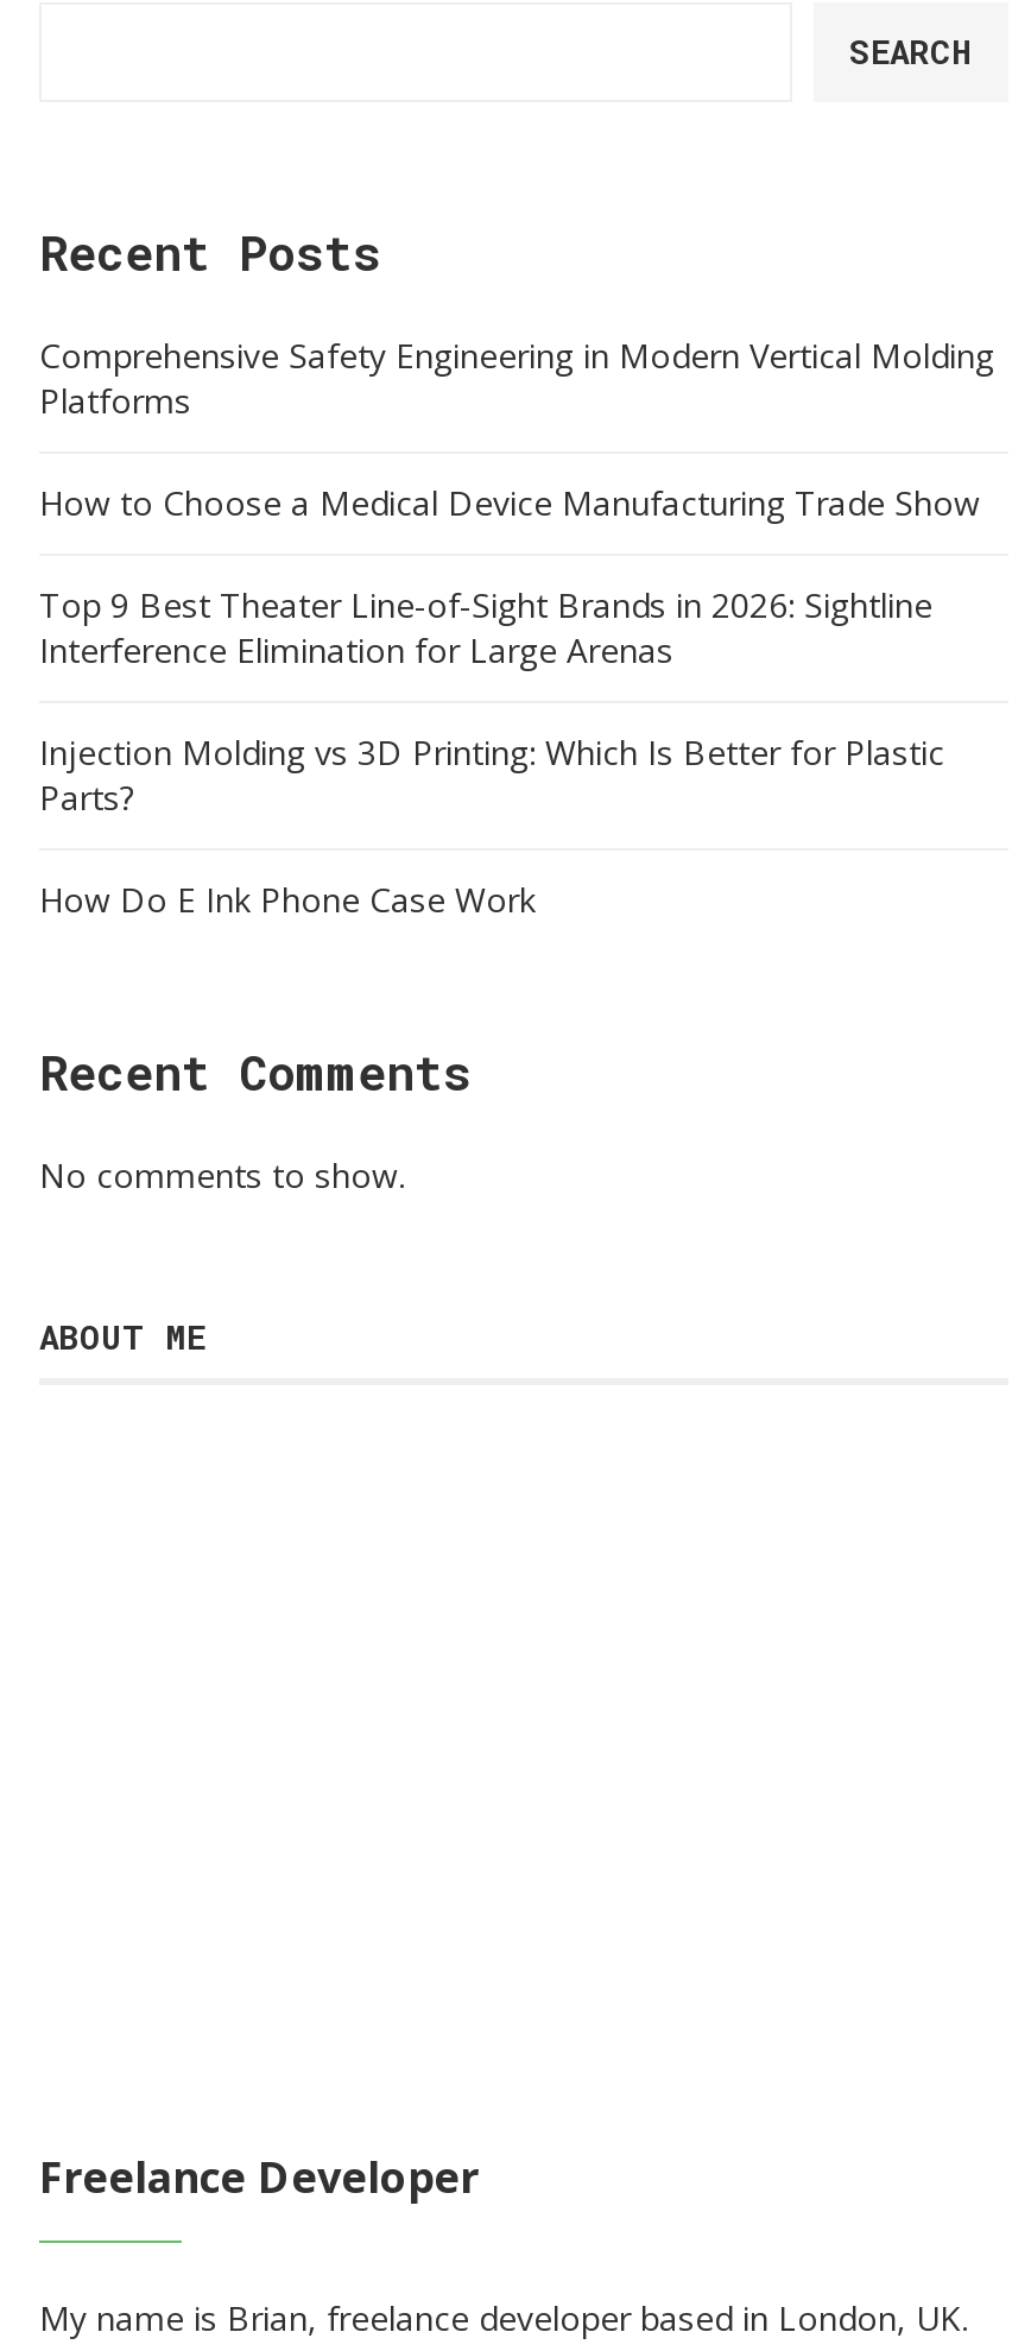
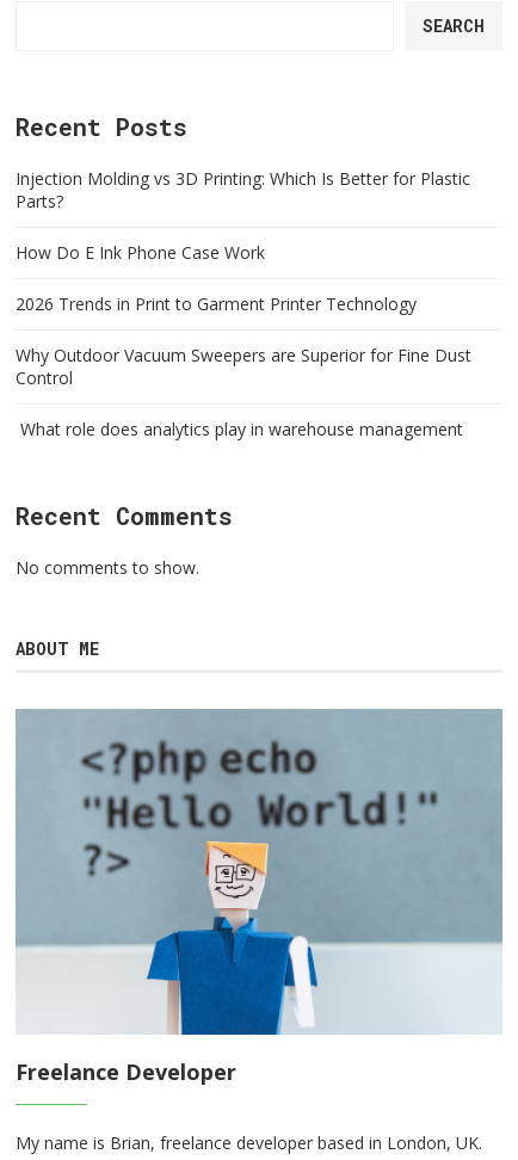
- Comprehensive Safety Engineering in Modern Vertical Molding
- Platforms
- How to Choose a Medical Device Manufacturing Trade Show
- Top 9 Best Theater Line-of-Sight Brands in 2026: Sightline
- Interference Elimination for Large Arenas

moved up: Injection Molding vs 3D Printing: Which Is Better for Plastic | Parts? | How Do E Ink Phone Case Work

+ 2026 Trends in Print to Garment Printer Technology
+ Why Outdoor Vacuum Sweepers are Superior for Fine Dust
+ Control
+ What role does analytics play in warehouse management

+ [image]
